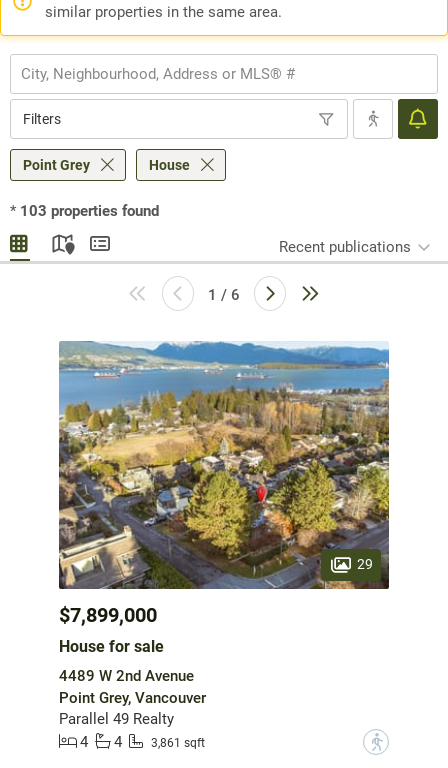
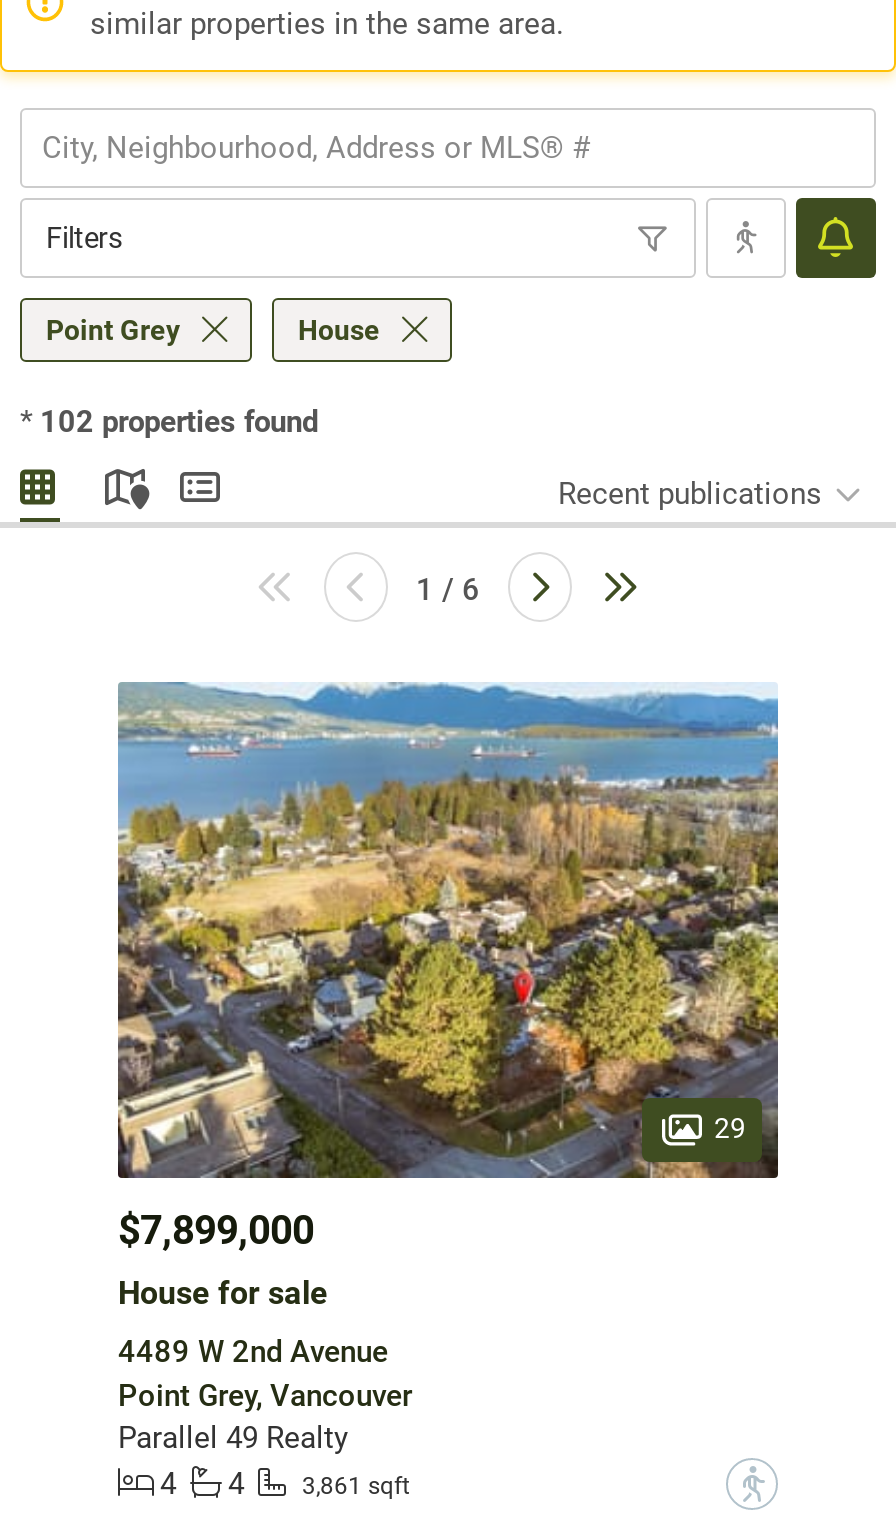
- * 103 properties found
+ * 102 properties found
